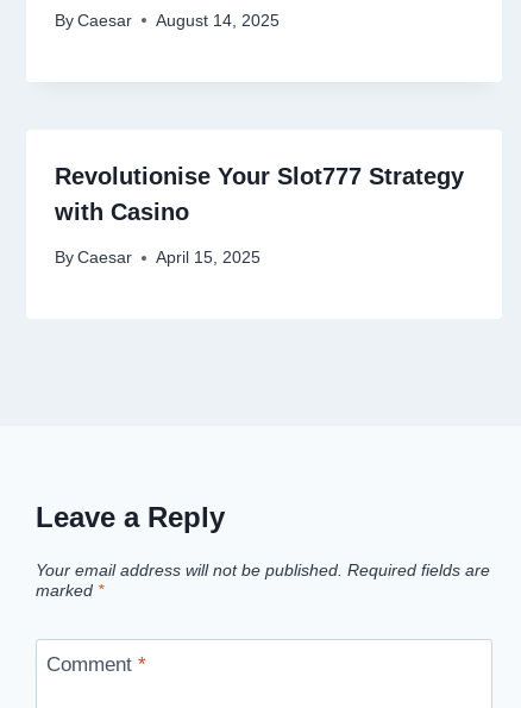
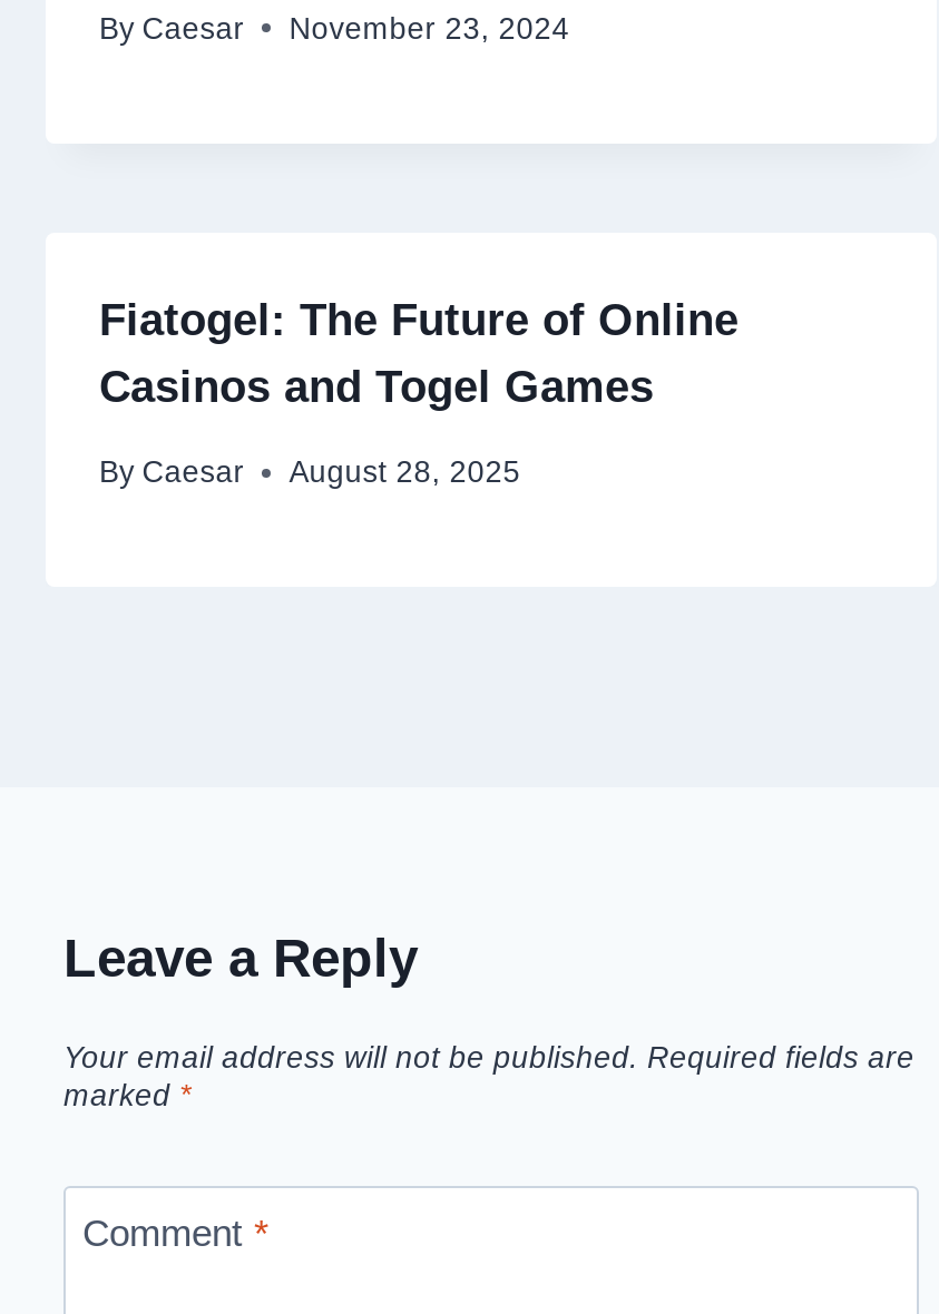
- By Caesar August 14, 2025
+ By Caesar November 23, 2024

- Revolutionise Your Slot777 Strategy
- with Casino
+ Fiatogel: The Future of Online
+ Casinos and Togel Games

- By Caesar April 15, 2025
+ By Caesar August 28, 2025
